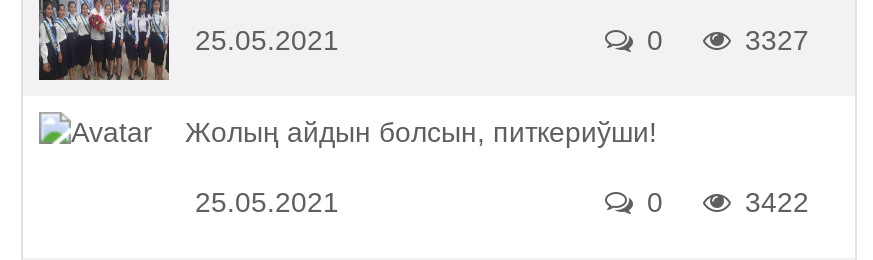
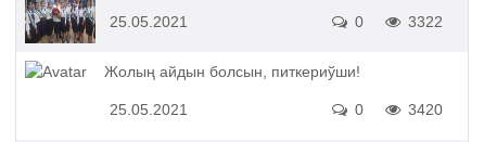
- 3327
+ 3322

- 3422
+ 3420
